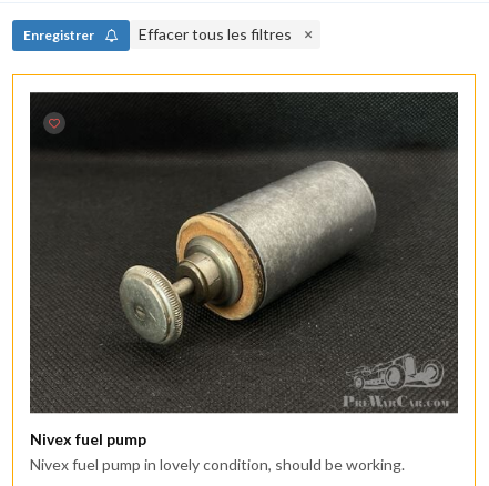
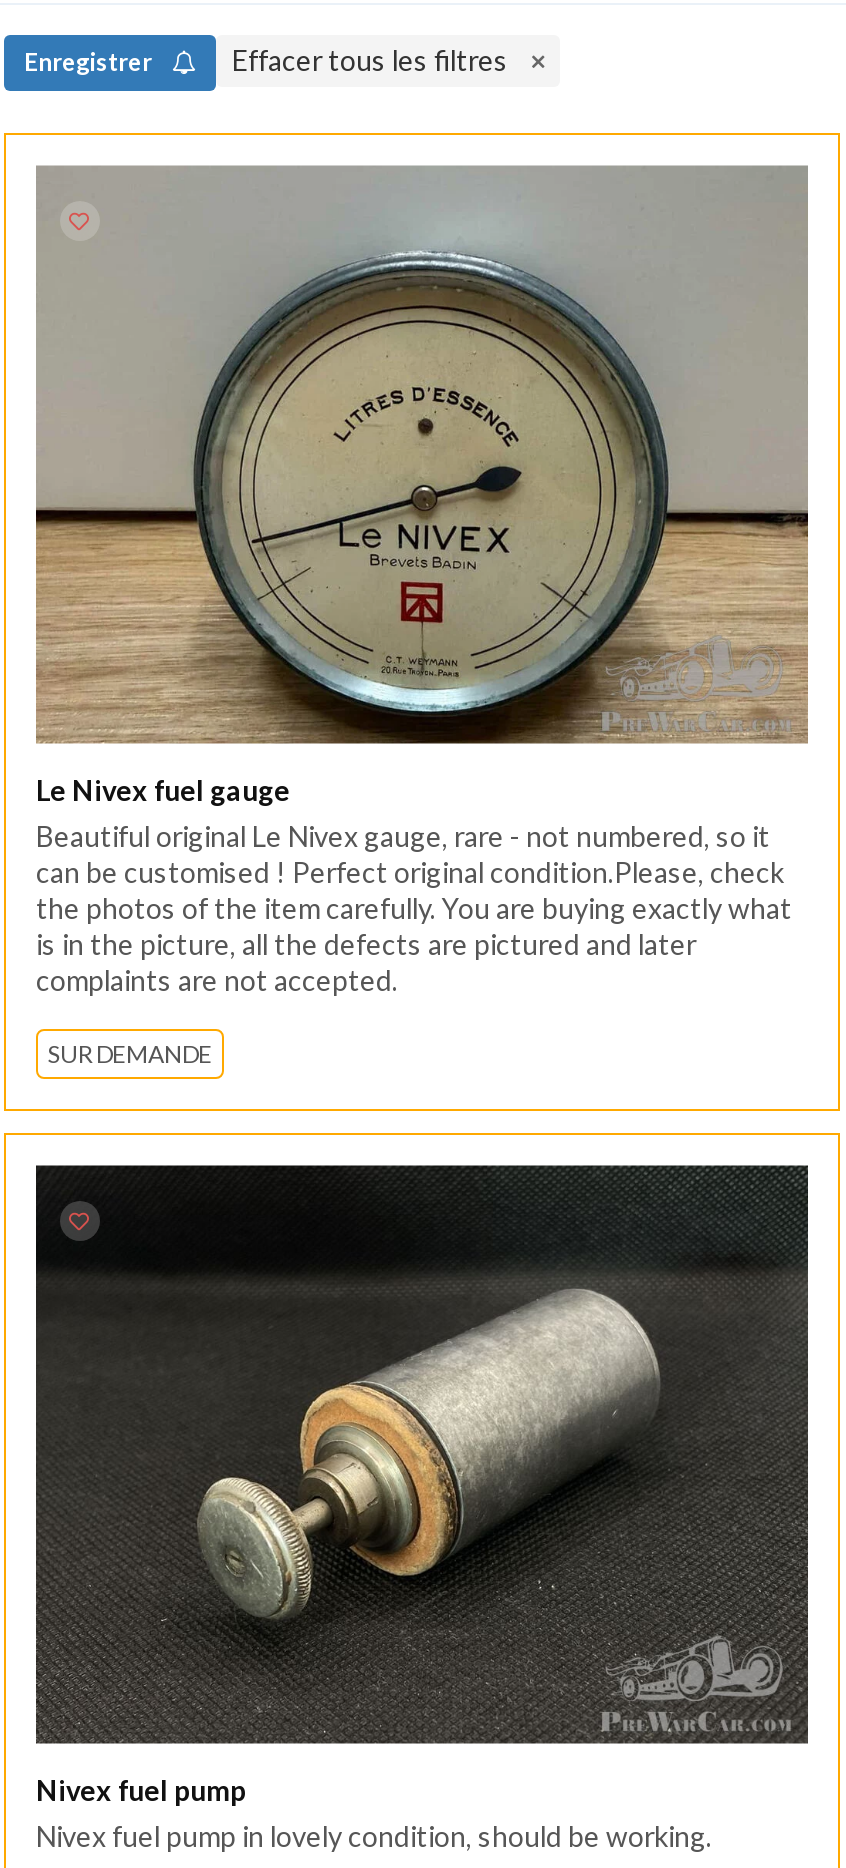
+ [image]
+ Le Nivex fuel gauge
+ Beautiful original Le Nivex gauge, rare - not numbered, so it
+ can be customised ! Perfect original condition.Please, check
+ the photos of the item carefully. You are buying exactly what
+ is in the picture, all the defects are pictured and later
+ complaints are not accepted.
+ SUR DEMANDE
